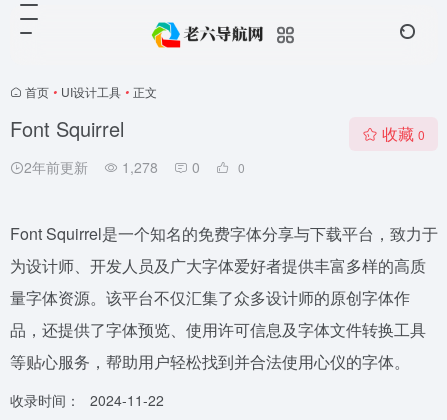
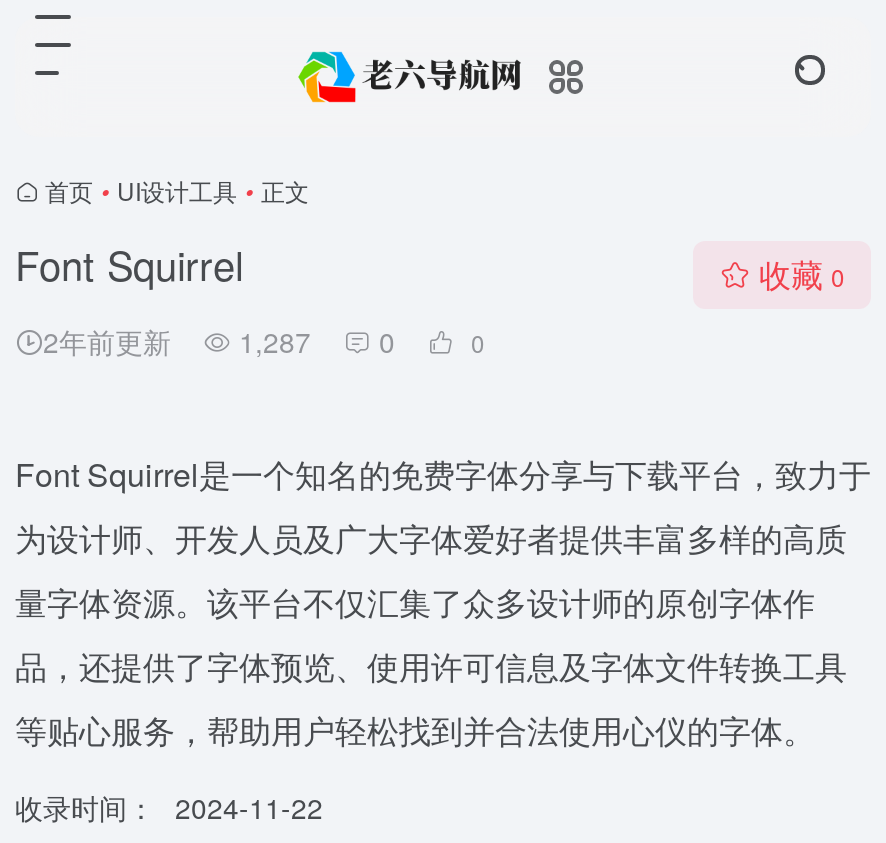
- 2年前更新 1,278 0
+ 2年前更新 1,287 0
